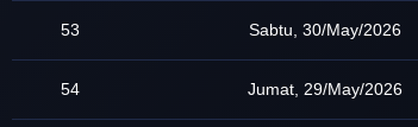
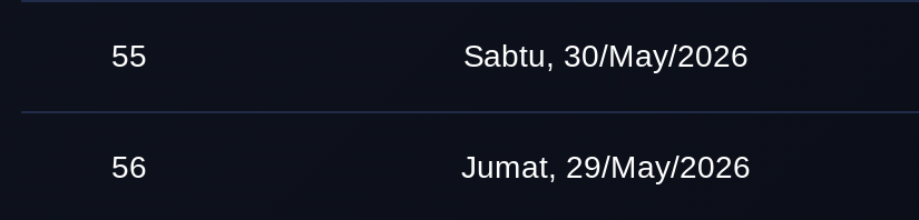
- 53
+ 55

- 54
+ 56
